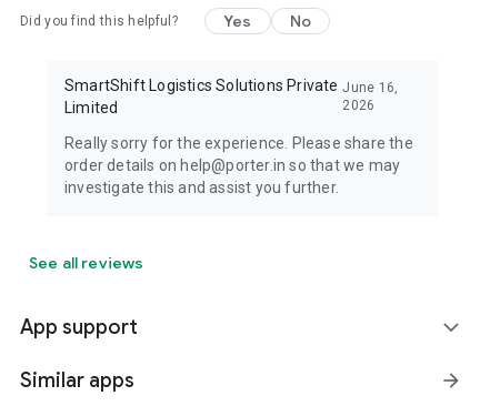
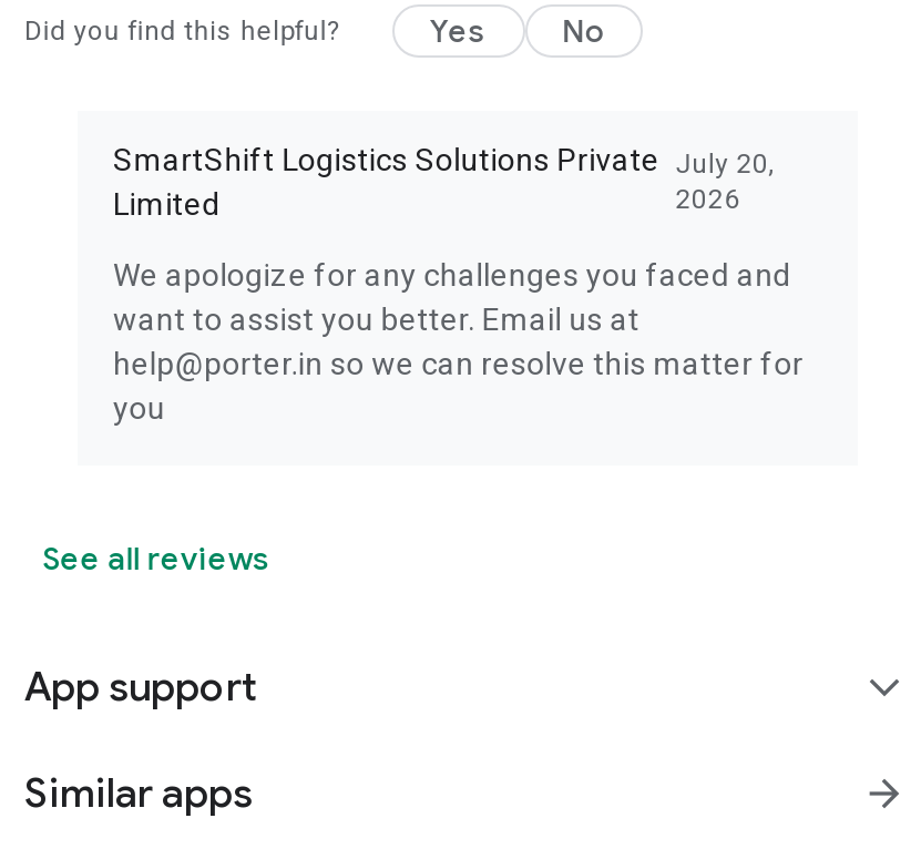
- SmartShift Logistics Solutions Private June 16,
+ SmartShift Logistics Solutions Private July 20,

- Really sorry for the experience. Please share the
- order details on help@porter.in so that we may
- investigate this and assist you further.
+ We apologize for any challenges you faced and
+ want to assist you better. Email us at
+ help@porter.in so we can resolve this matter for
+ you
